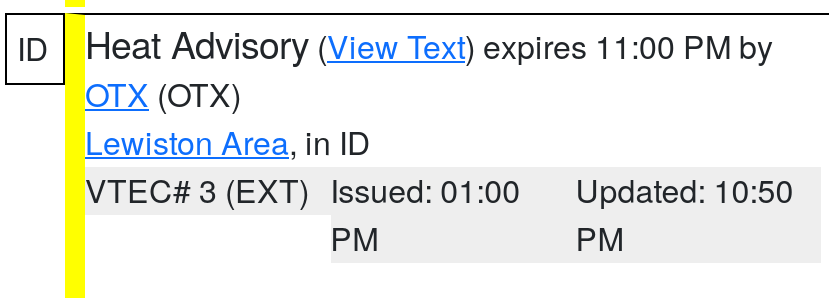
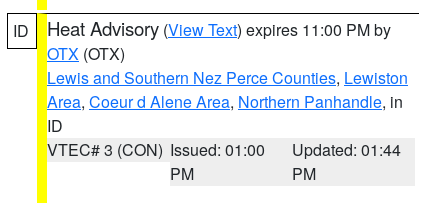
- Lewiston Area, in ID
- VTEC# 3 (EXT) Issued: 01:00
+ Lewis and Southern Nez Perce Counties, Lewiston
+ Area, Coeur d Alene Area, Northern Panhandle, in
+ ID
+ VTEC# 3 (CON) Issued: 01:00

- Updated: 10:50
+ Updated: 01:44
